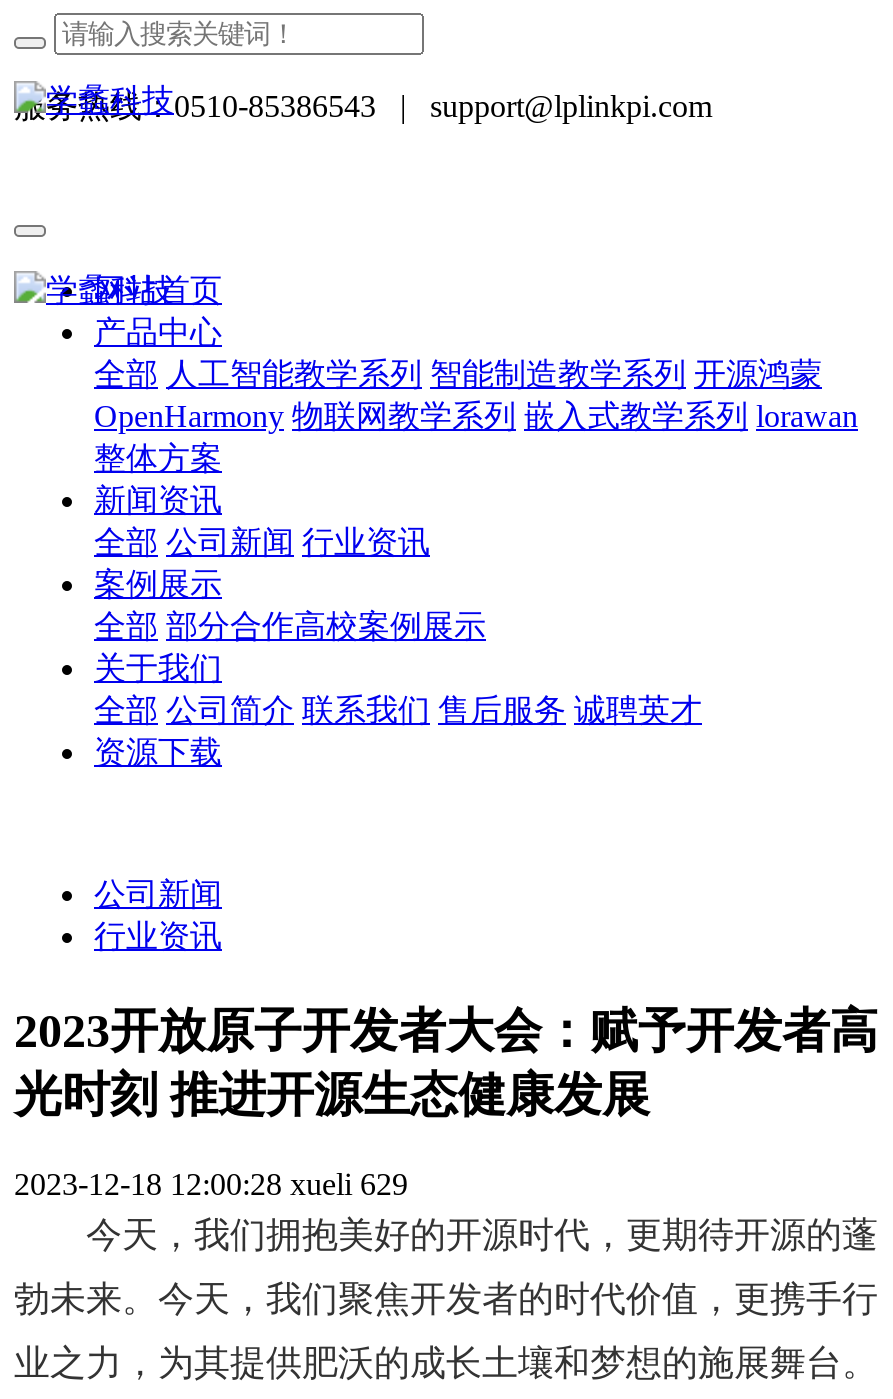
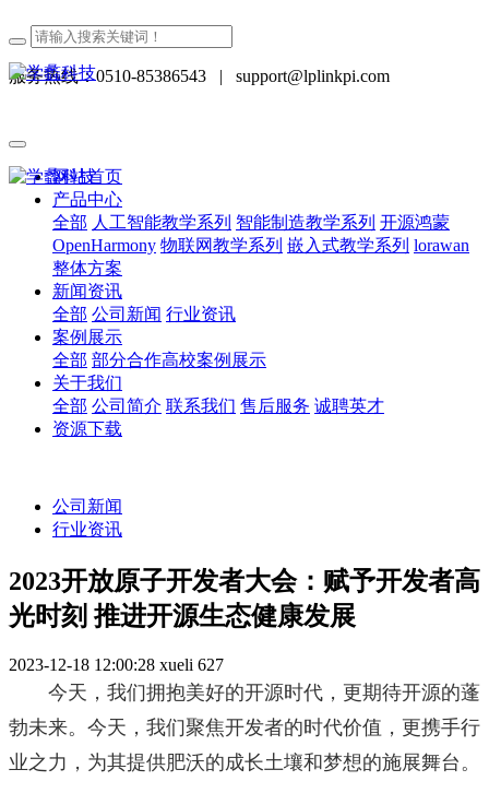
- 2023-12-18 12:00:28 xueli 629
+ 2023-12-18 12:00:28 xueli 627
